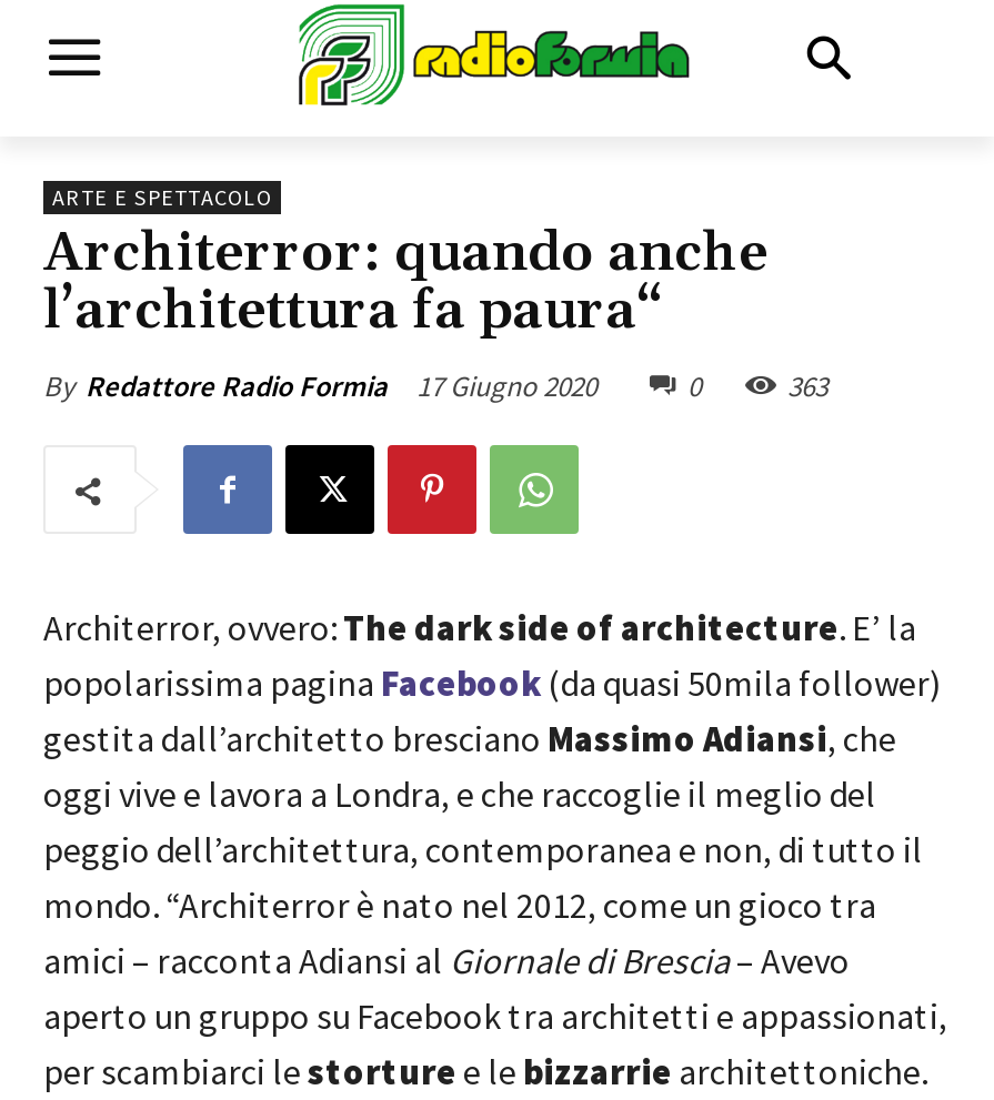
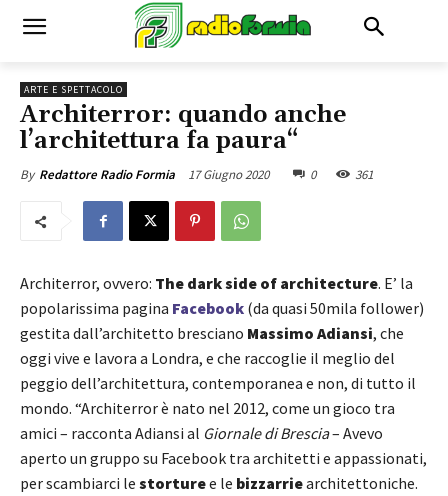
- 363
+ 361
